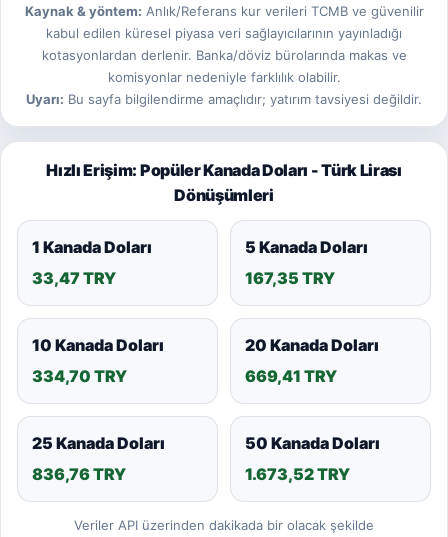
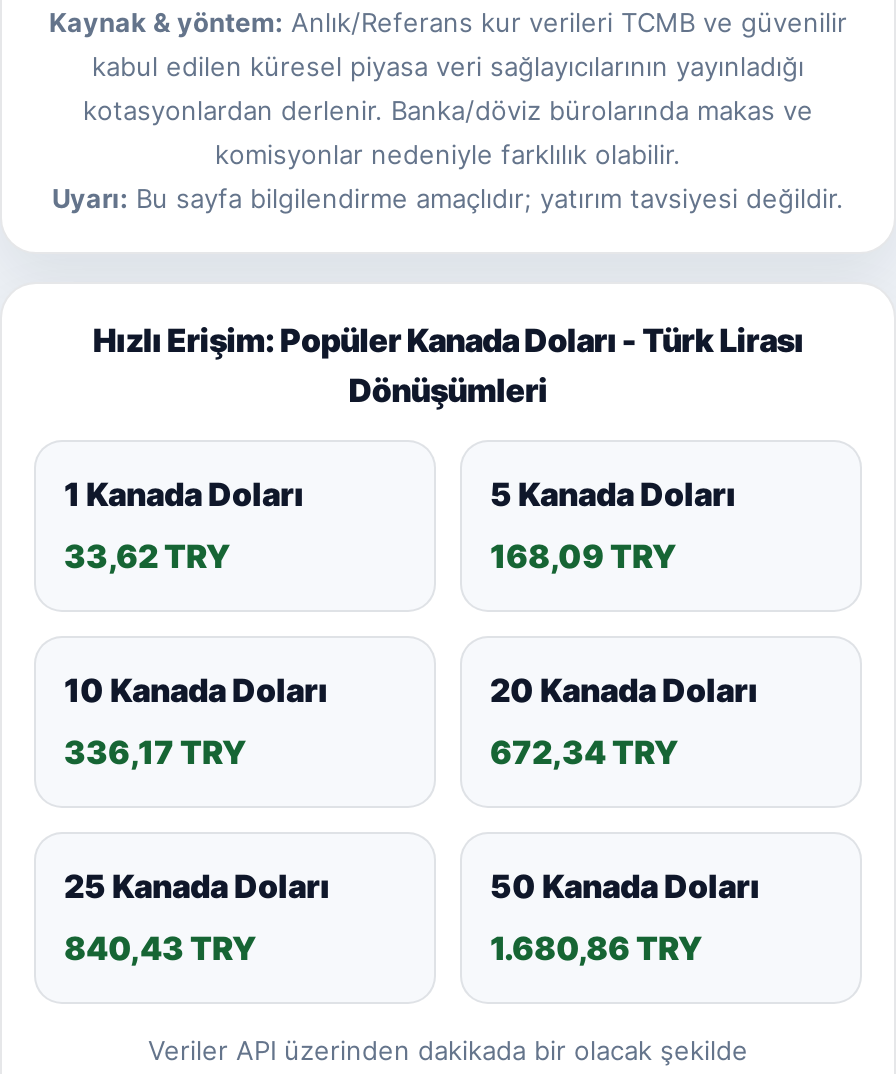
- 33,47 TRY
+ 33,62 TRY

- 167,35 TRY
+ 168,09 TRY

- 334,70 TRY
+ 336,17 TRY

- 669,41 TRY
+ 672,34 TRY

- 836,76 TRY
+ 840,43 TRY

- 1.673,52 TRY
+ 1.680,86 TRY
